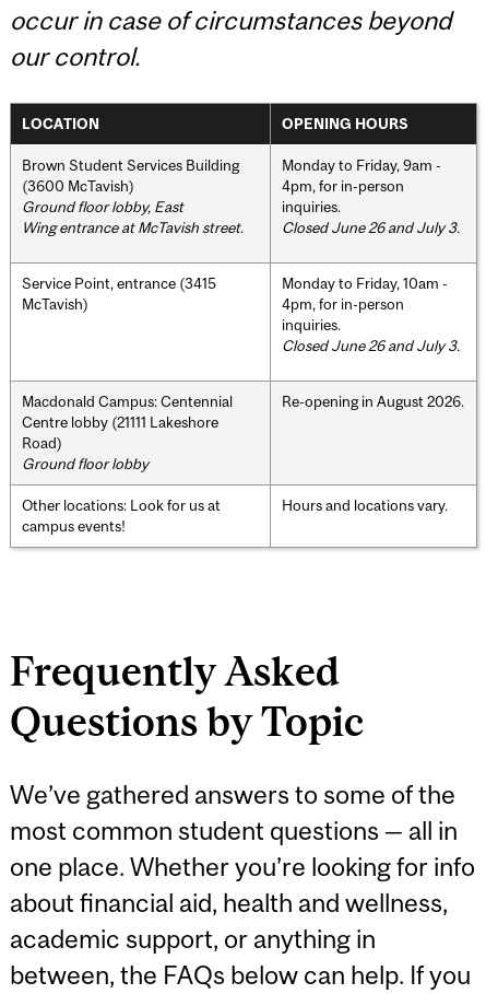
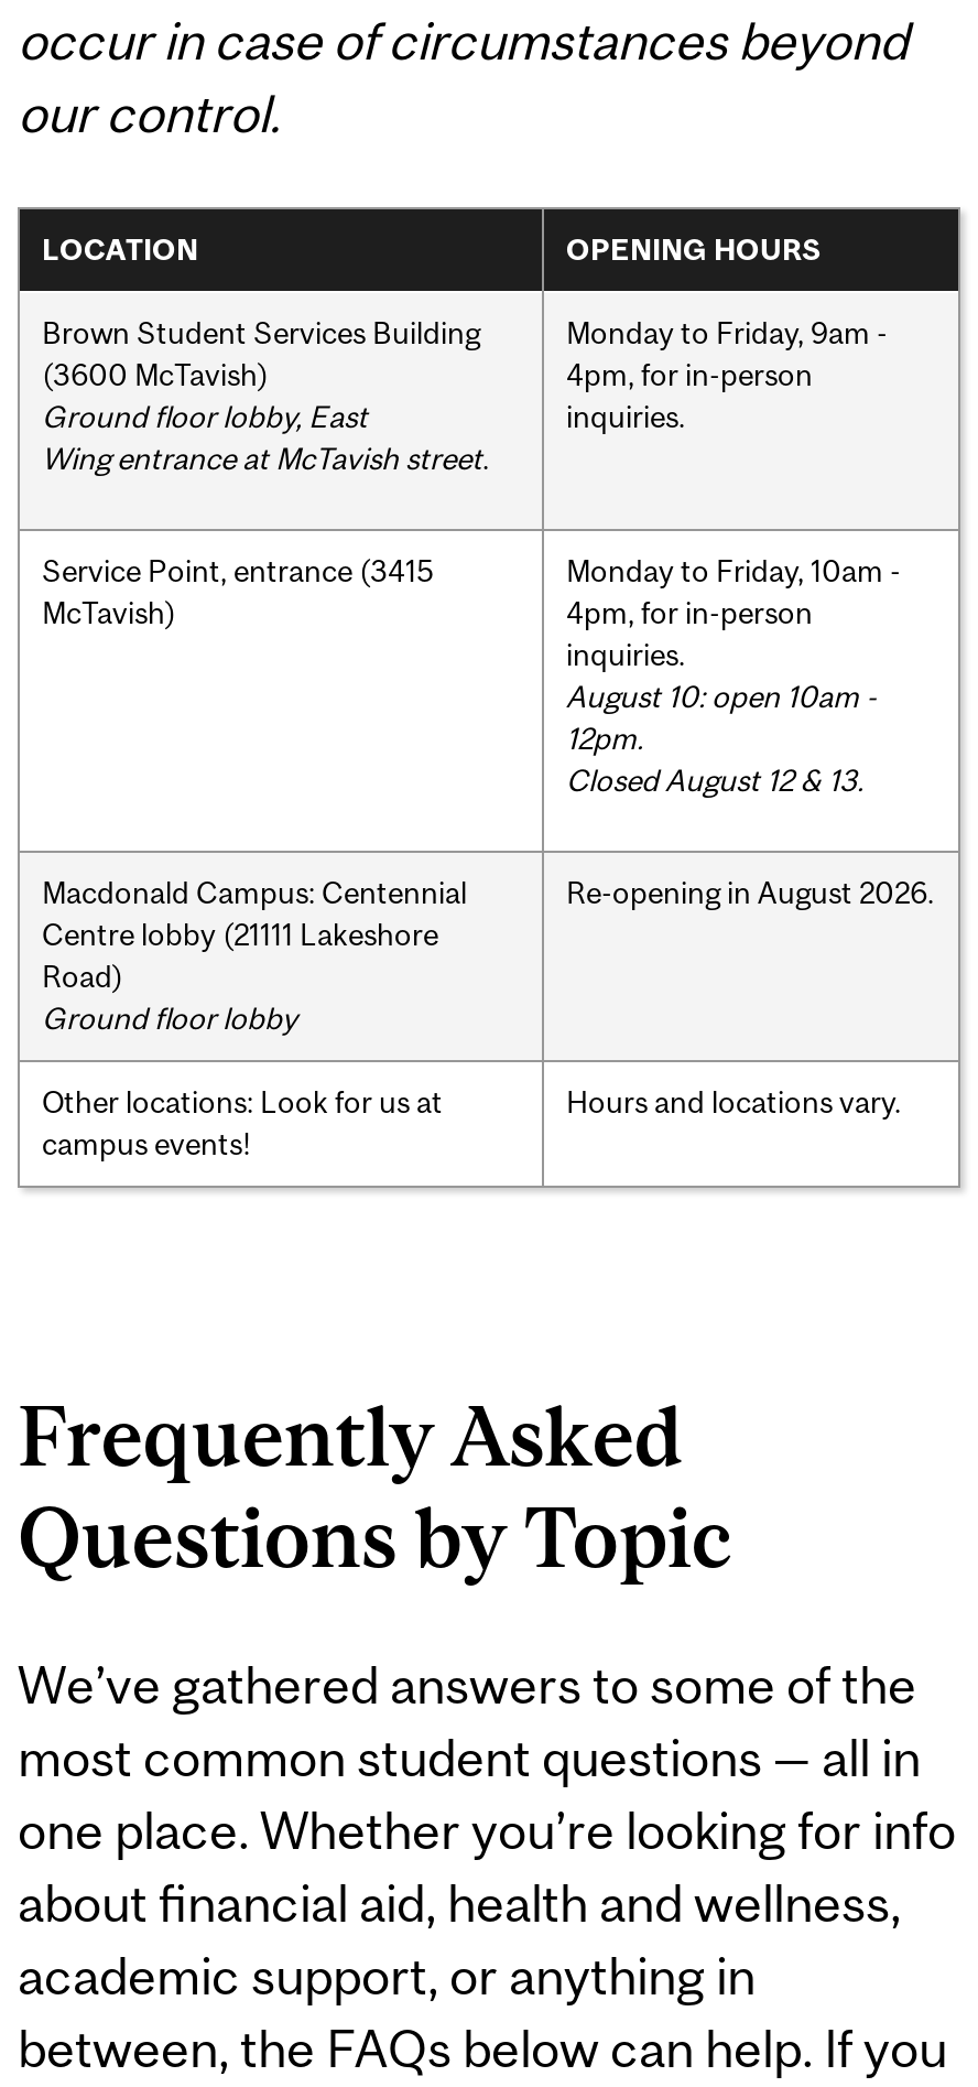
- Closed June 26 and July 3.

- Closed June 26 and July 3.
+ August 10: open 10am -
+ 12pm.
+ Closed August 12 & 13.
